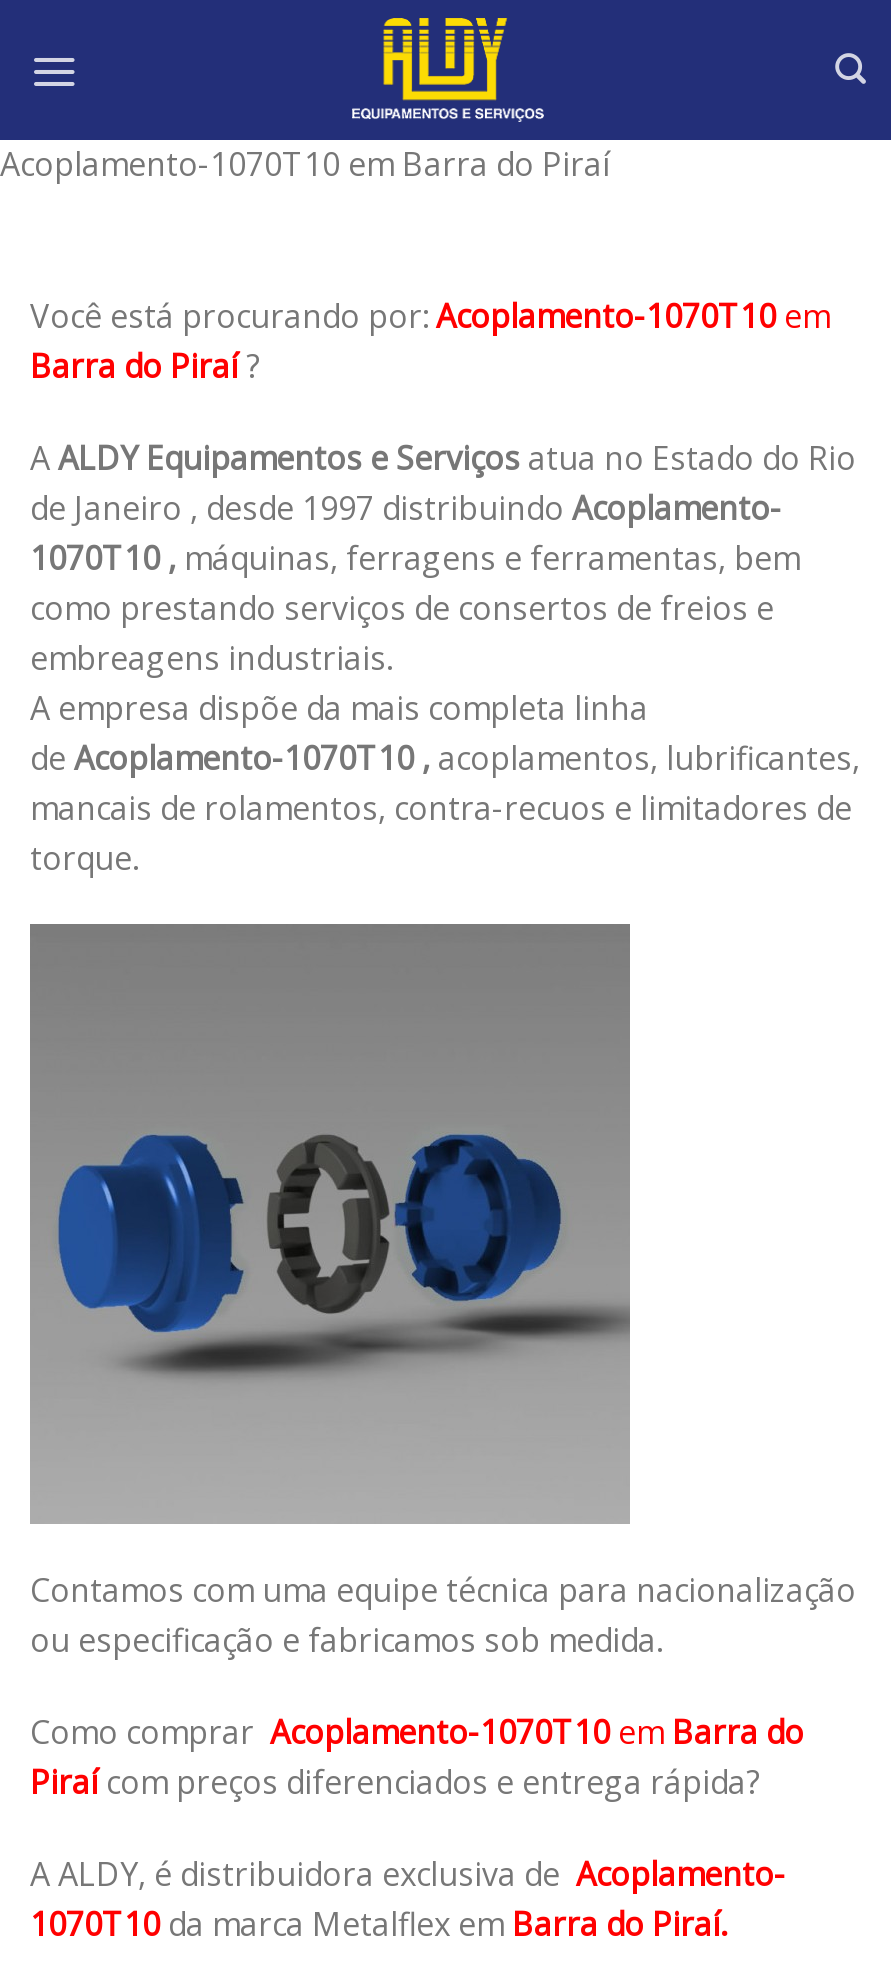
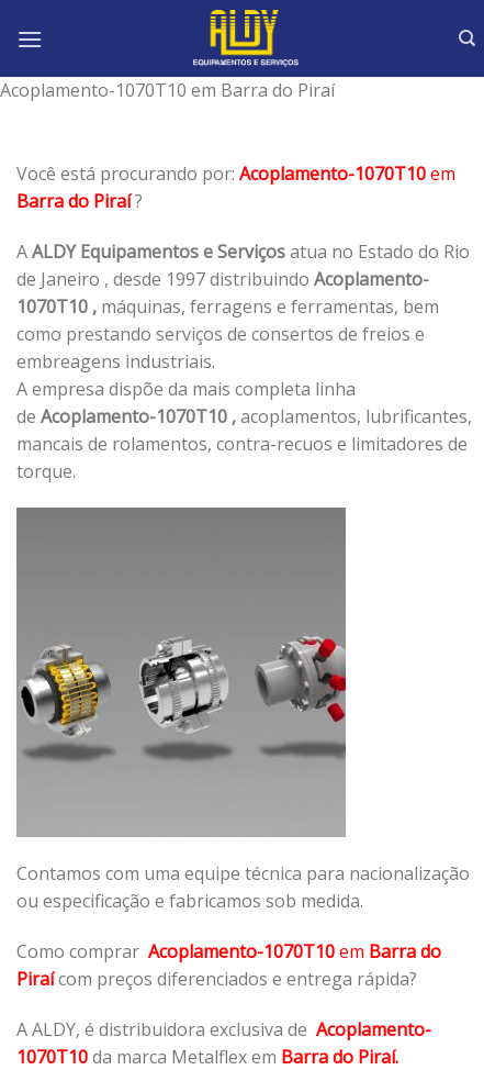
- [image]
+ [image]
